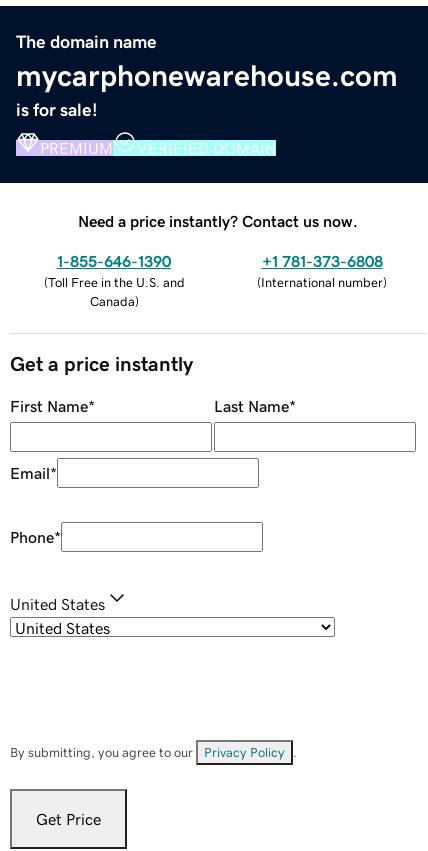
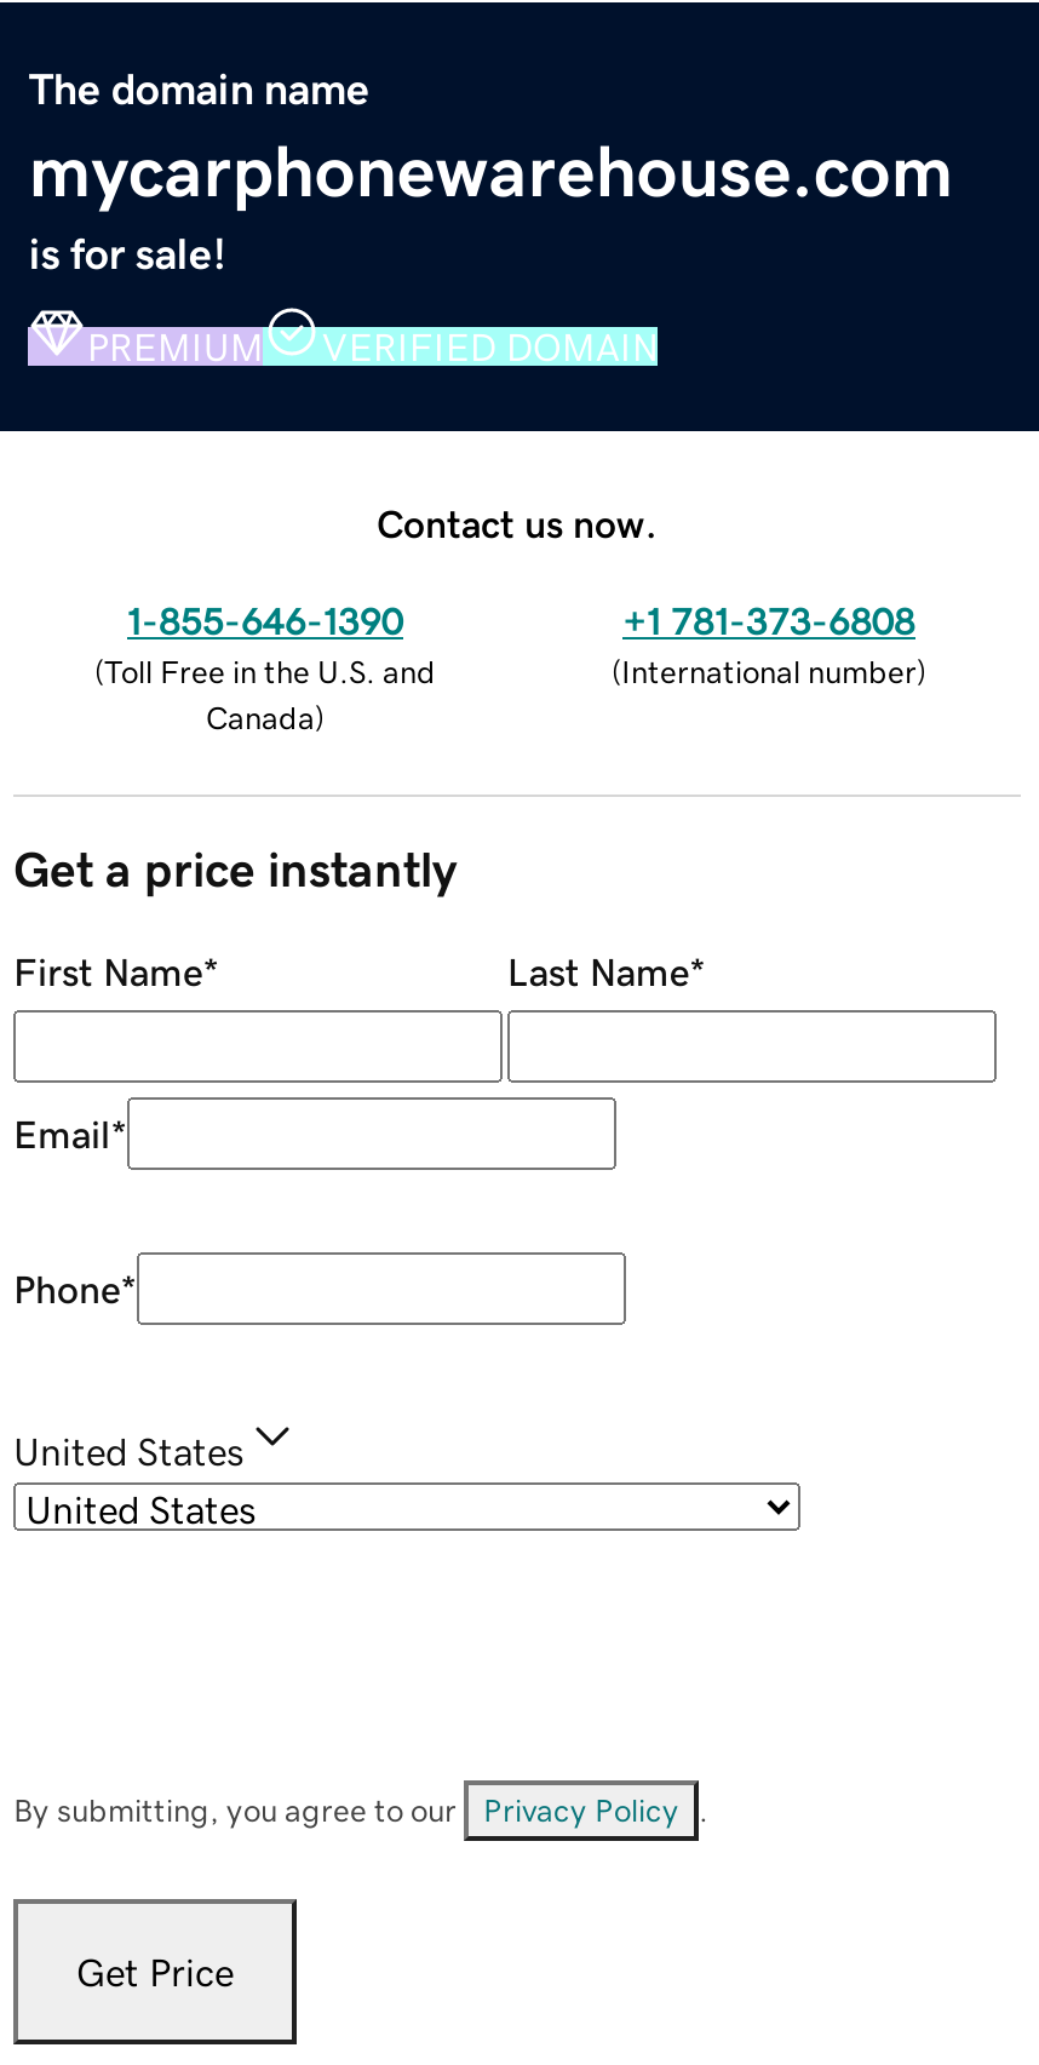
- Need a price instantly? Contact us now.
+ Contact us now.
